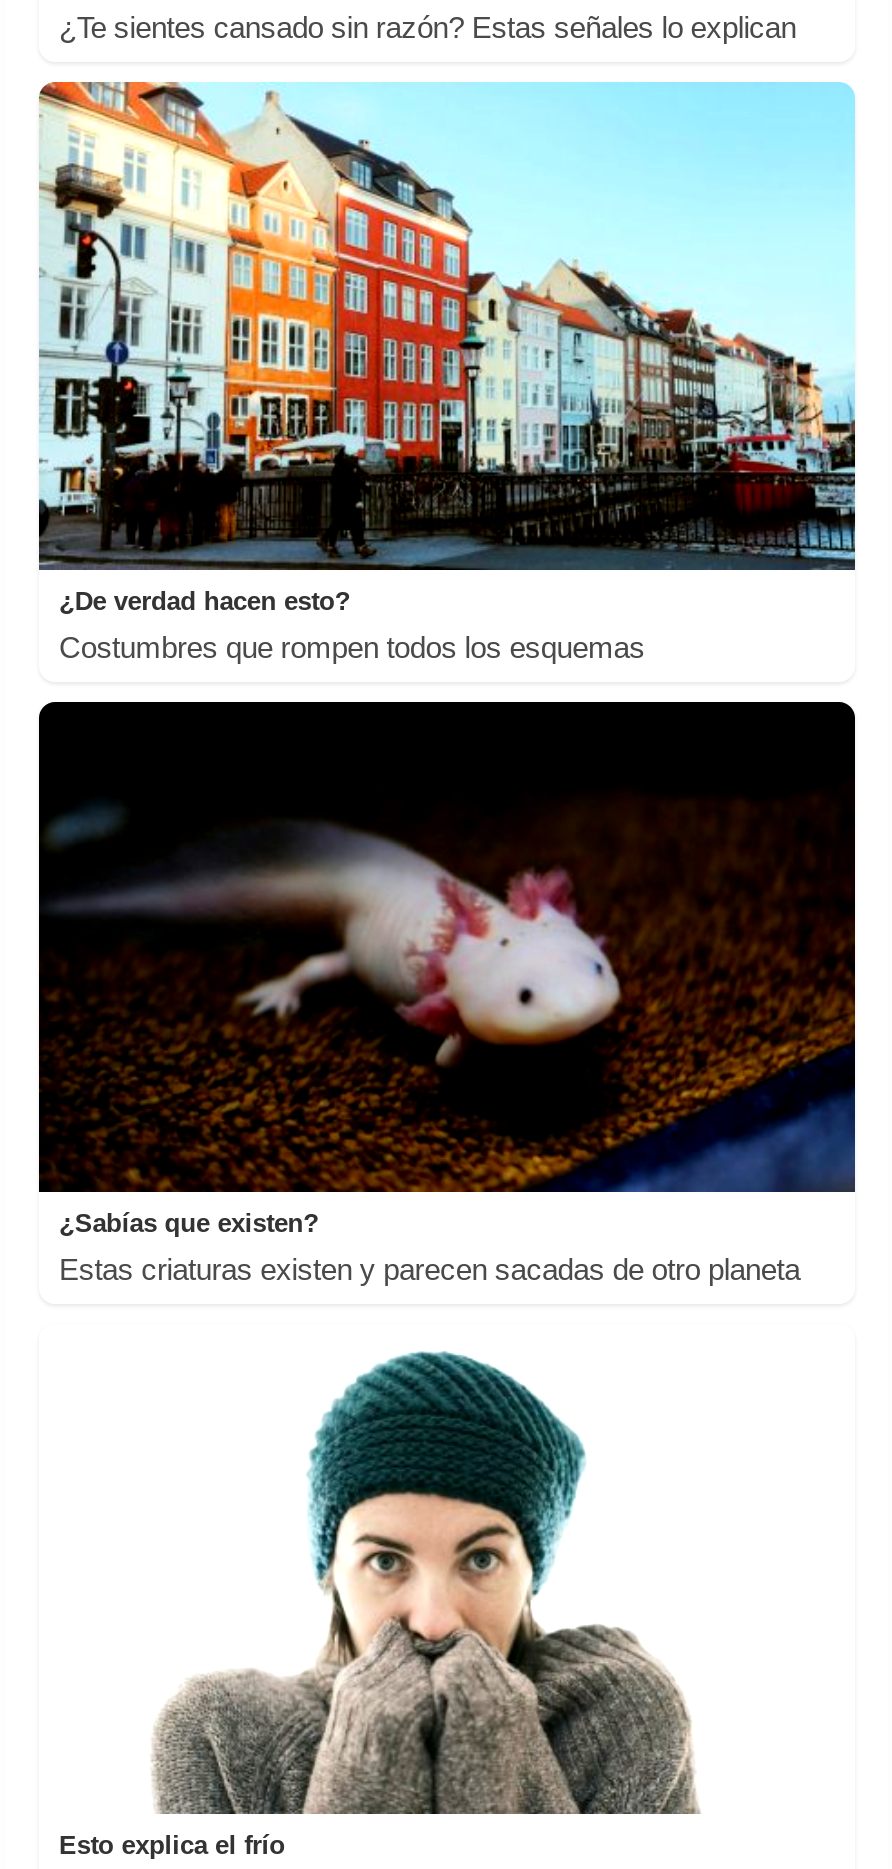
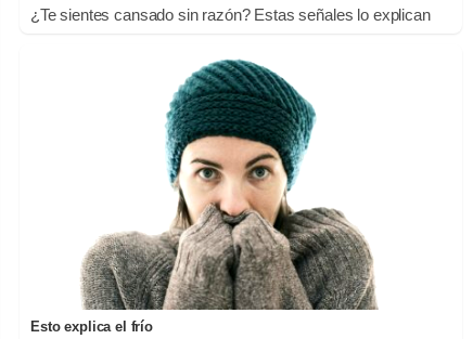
- [image]
- ¿De verdad hacen esto?
- Costumbres que rompen todos los esquemas

- [image]
- ¿Sabías que existen?
- Estas criaturas existen y parecen sacadas de otro planeta
